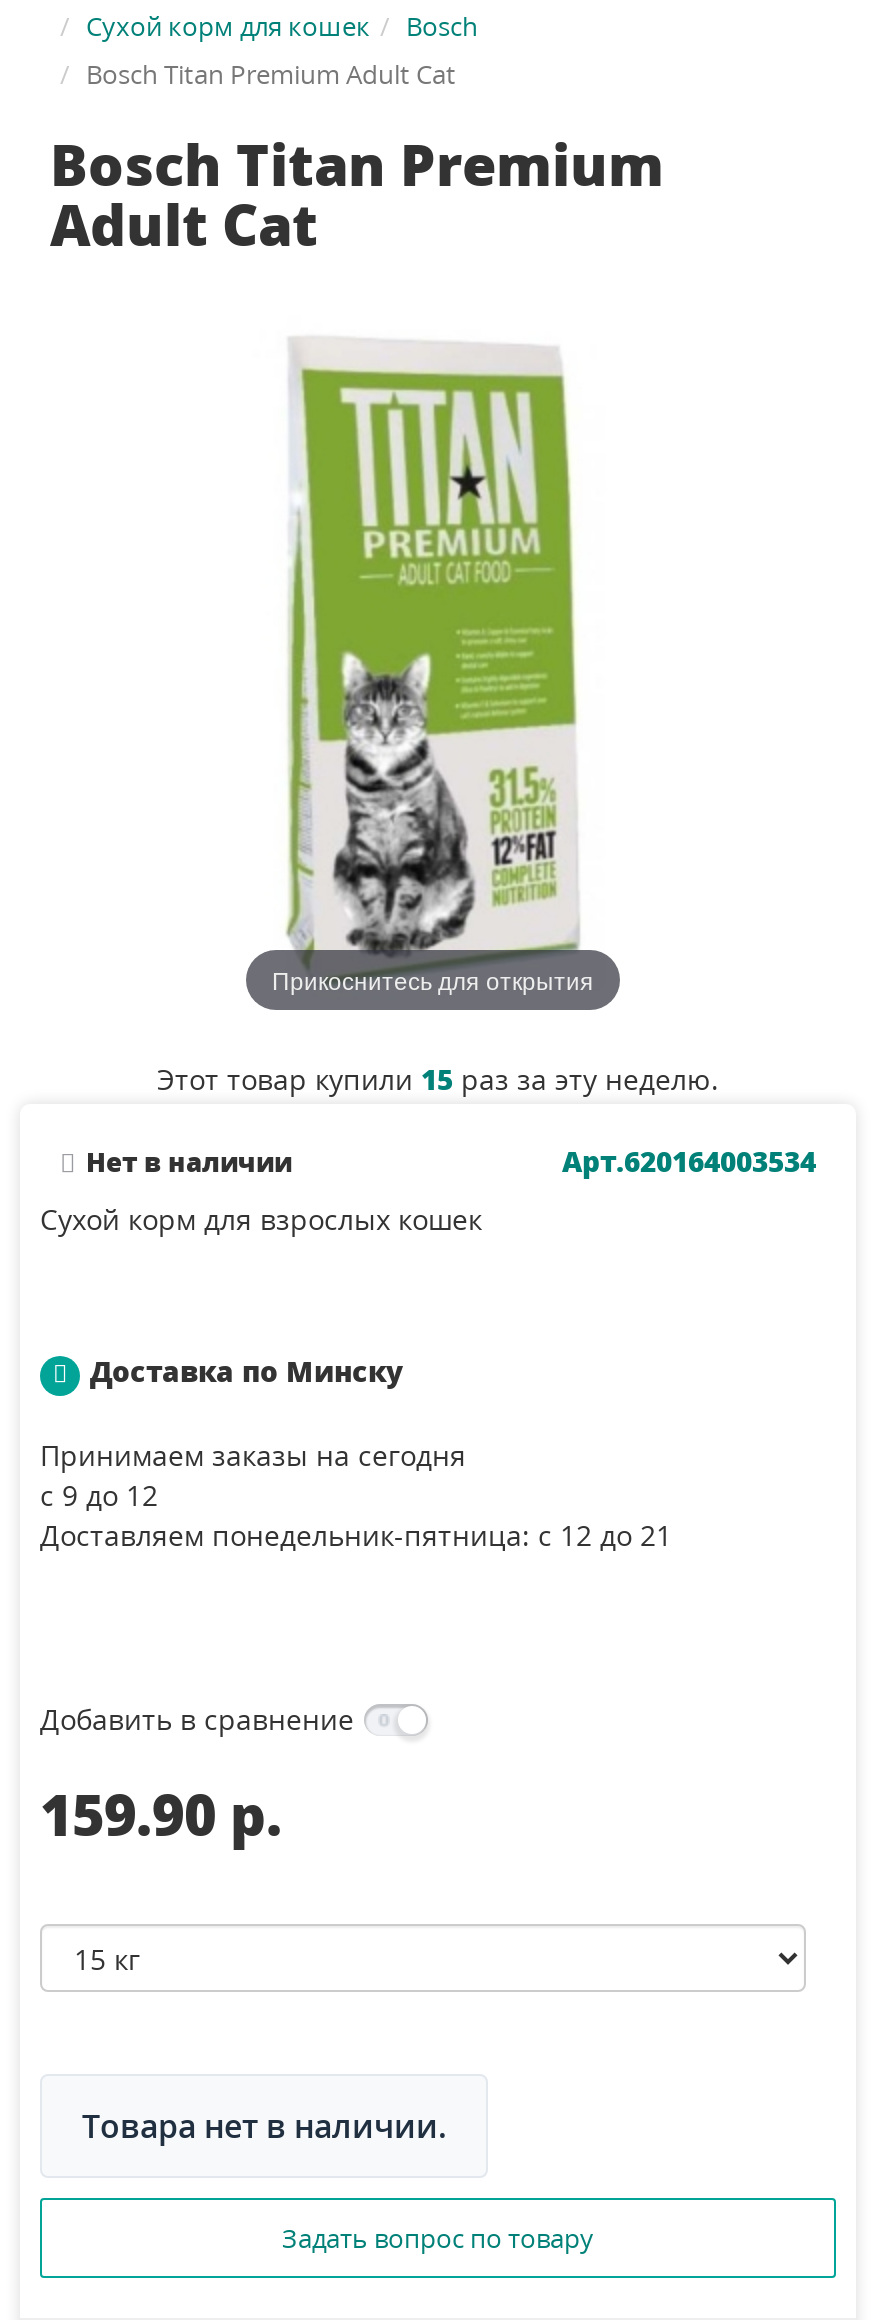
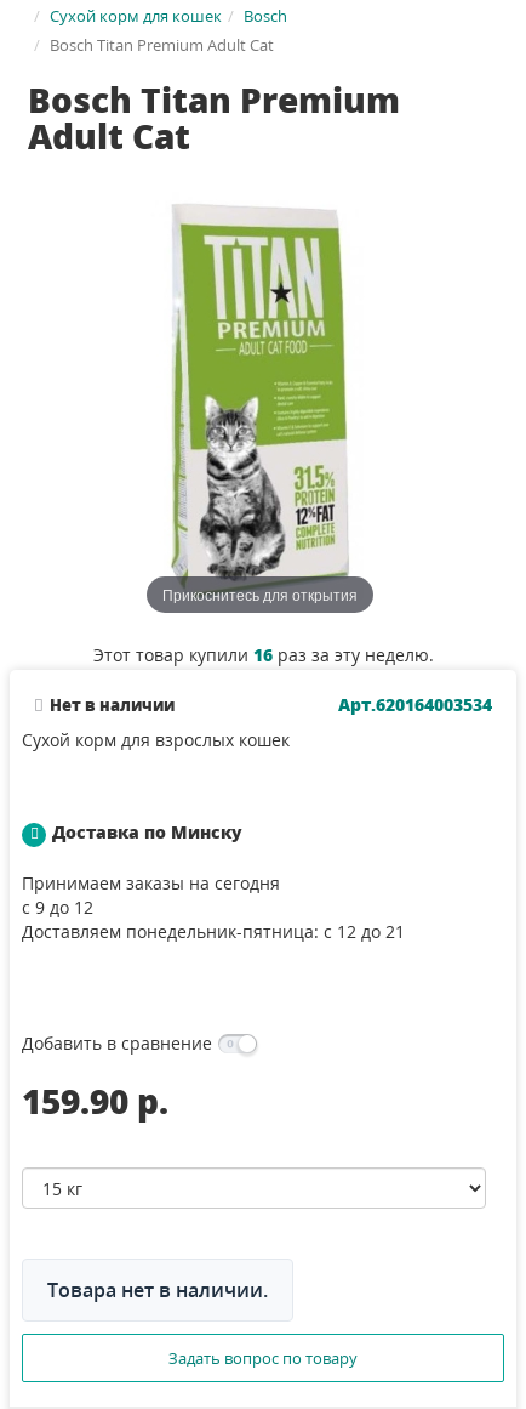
- Этот товар купили 15 раз за эту неделю.
+ Этот товар купили 16 раз за эту неделю.
